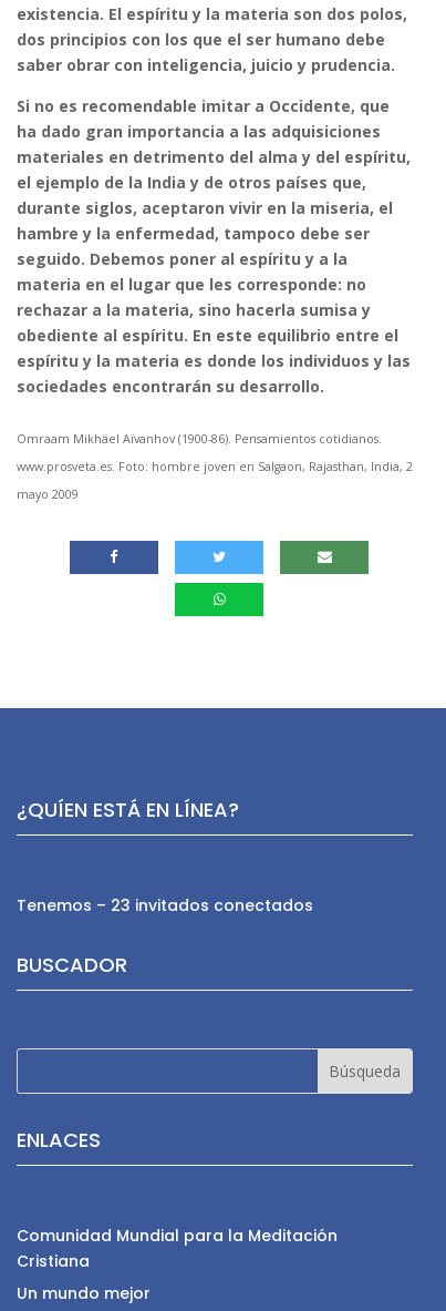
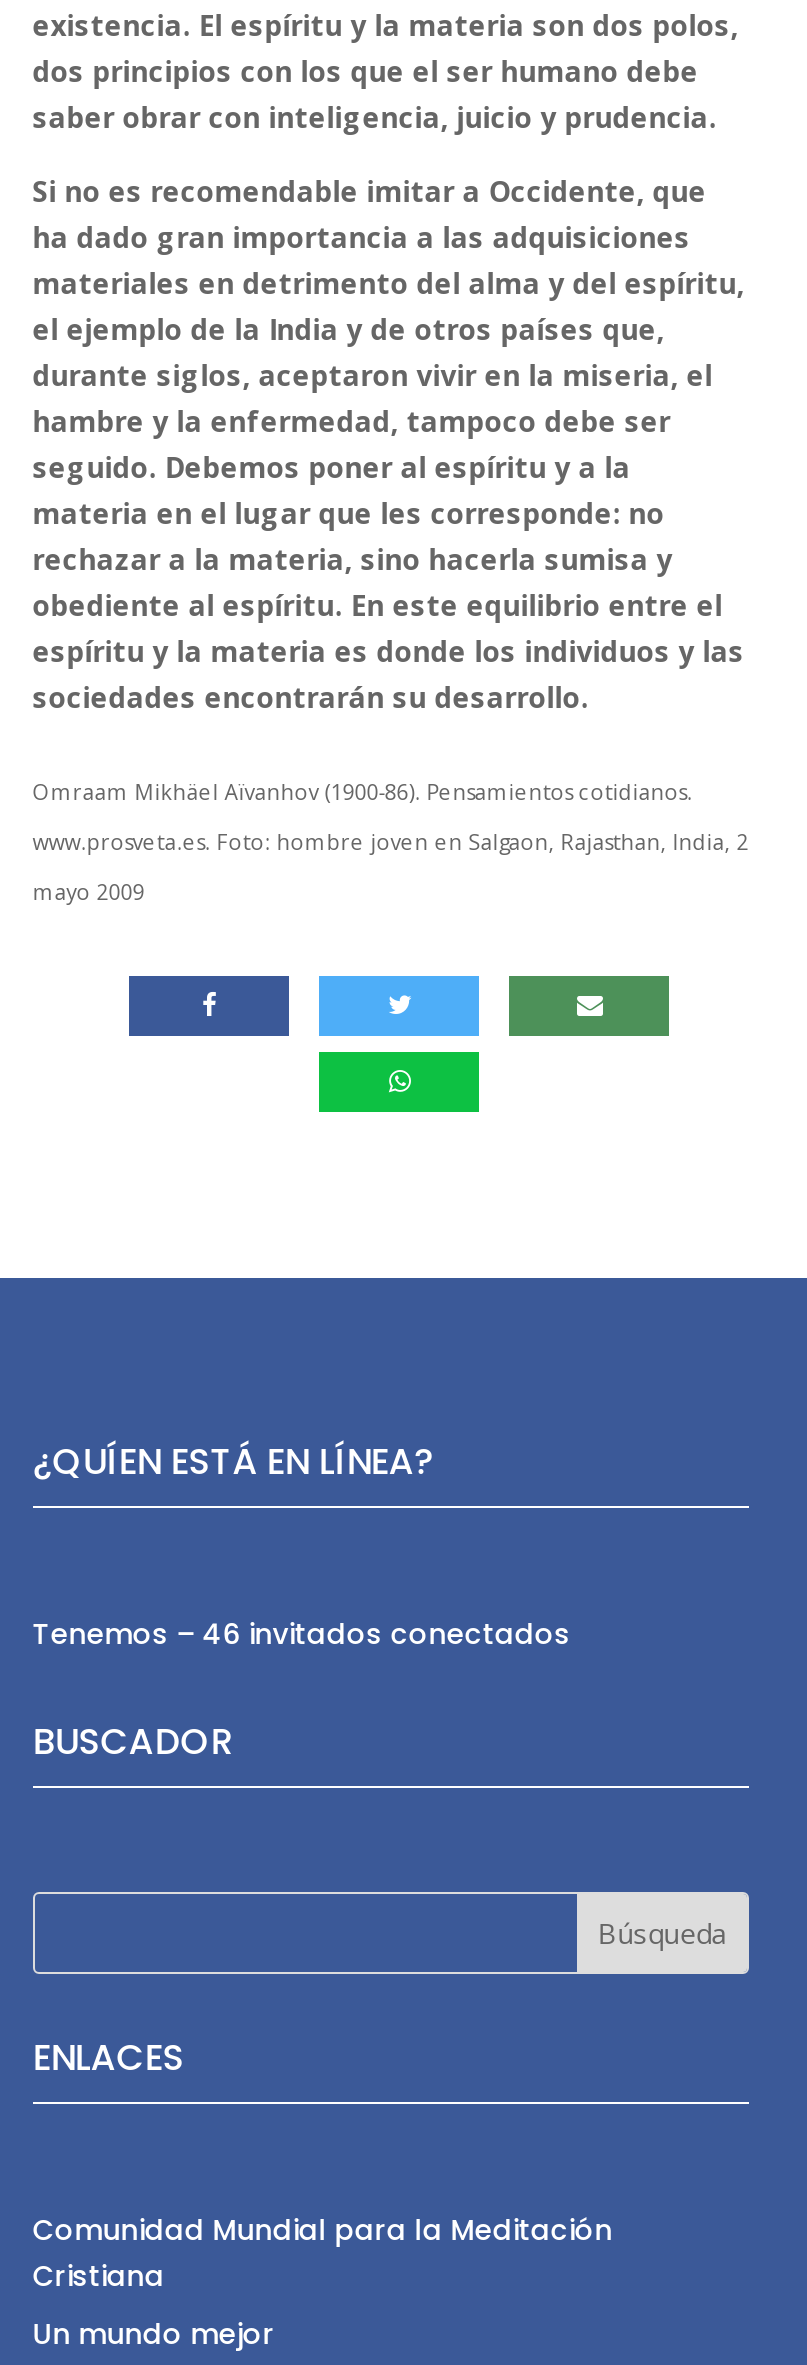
- Tenemos – 23 invitados conectados
+ Tenemos – 46 invitados conectados
